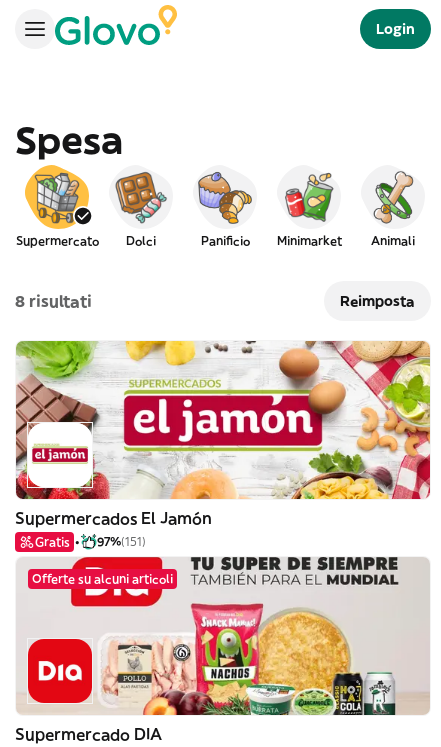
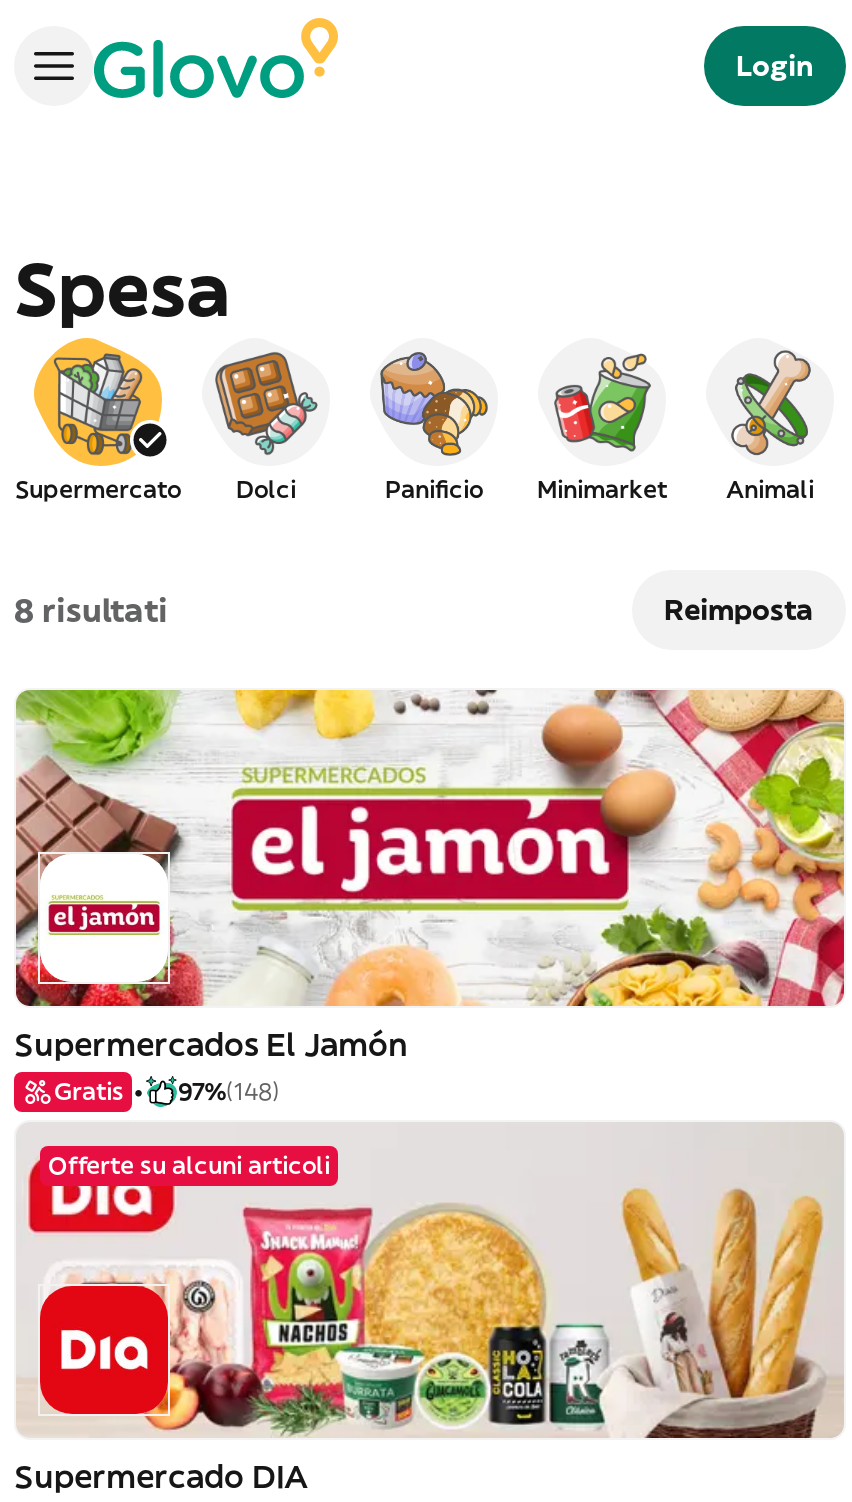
- Gratis 97%(151)
+ Gratis 97%(148)

- [image]
+ [image]
